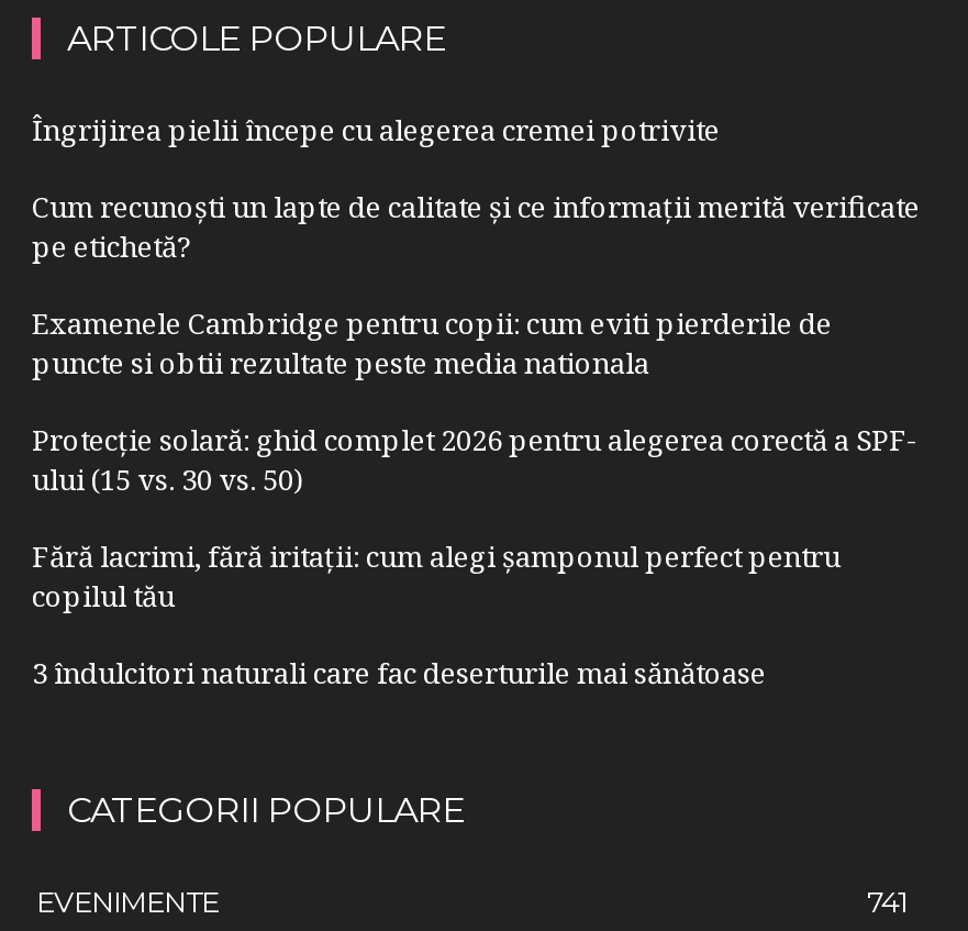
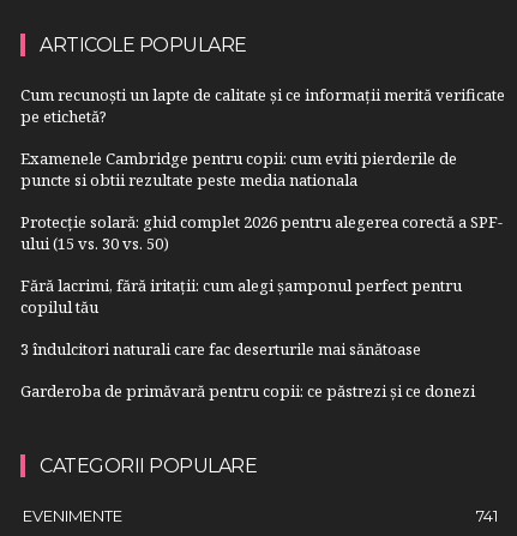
- Îngrijirea pielii începe cu alegerea cremei potrivite

moved up: Cum recunoști un lapte de calitate și ce informații merită verificate | pe etichetă? | Examenele Cambridge pentru copii: cum eviti pierderile de | ... | copilul tău | 3 îndulcitori naturali care fac deserturile mai sănătoase

+ Garderoba de primăvară pentru copii: ce păstrezi și ce donezi
